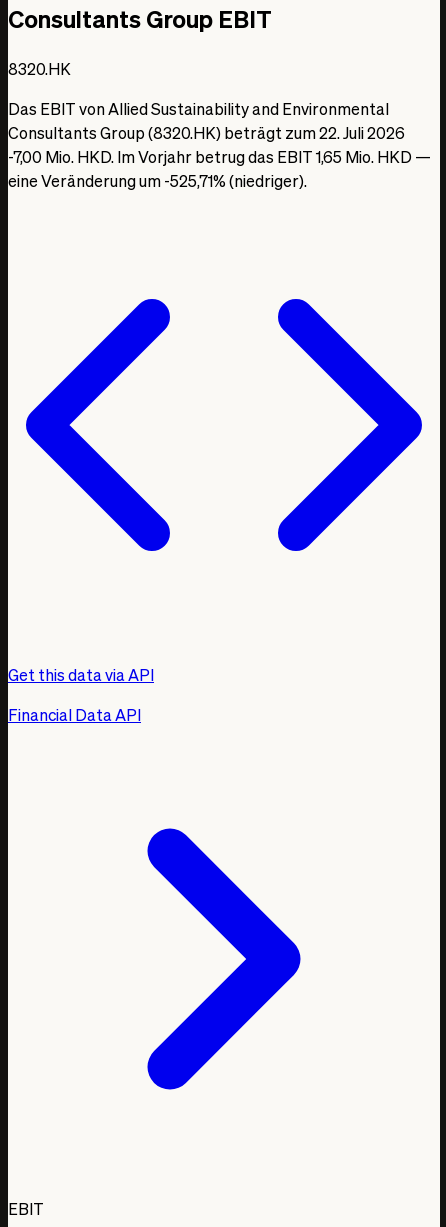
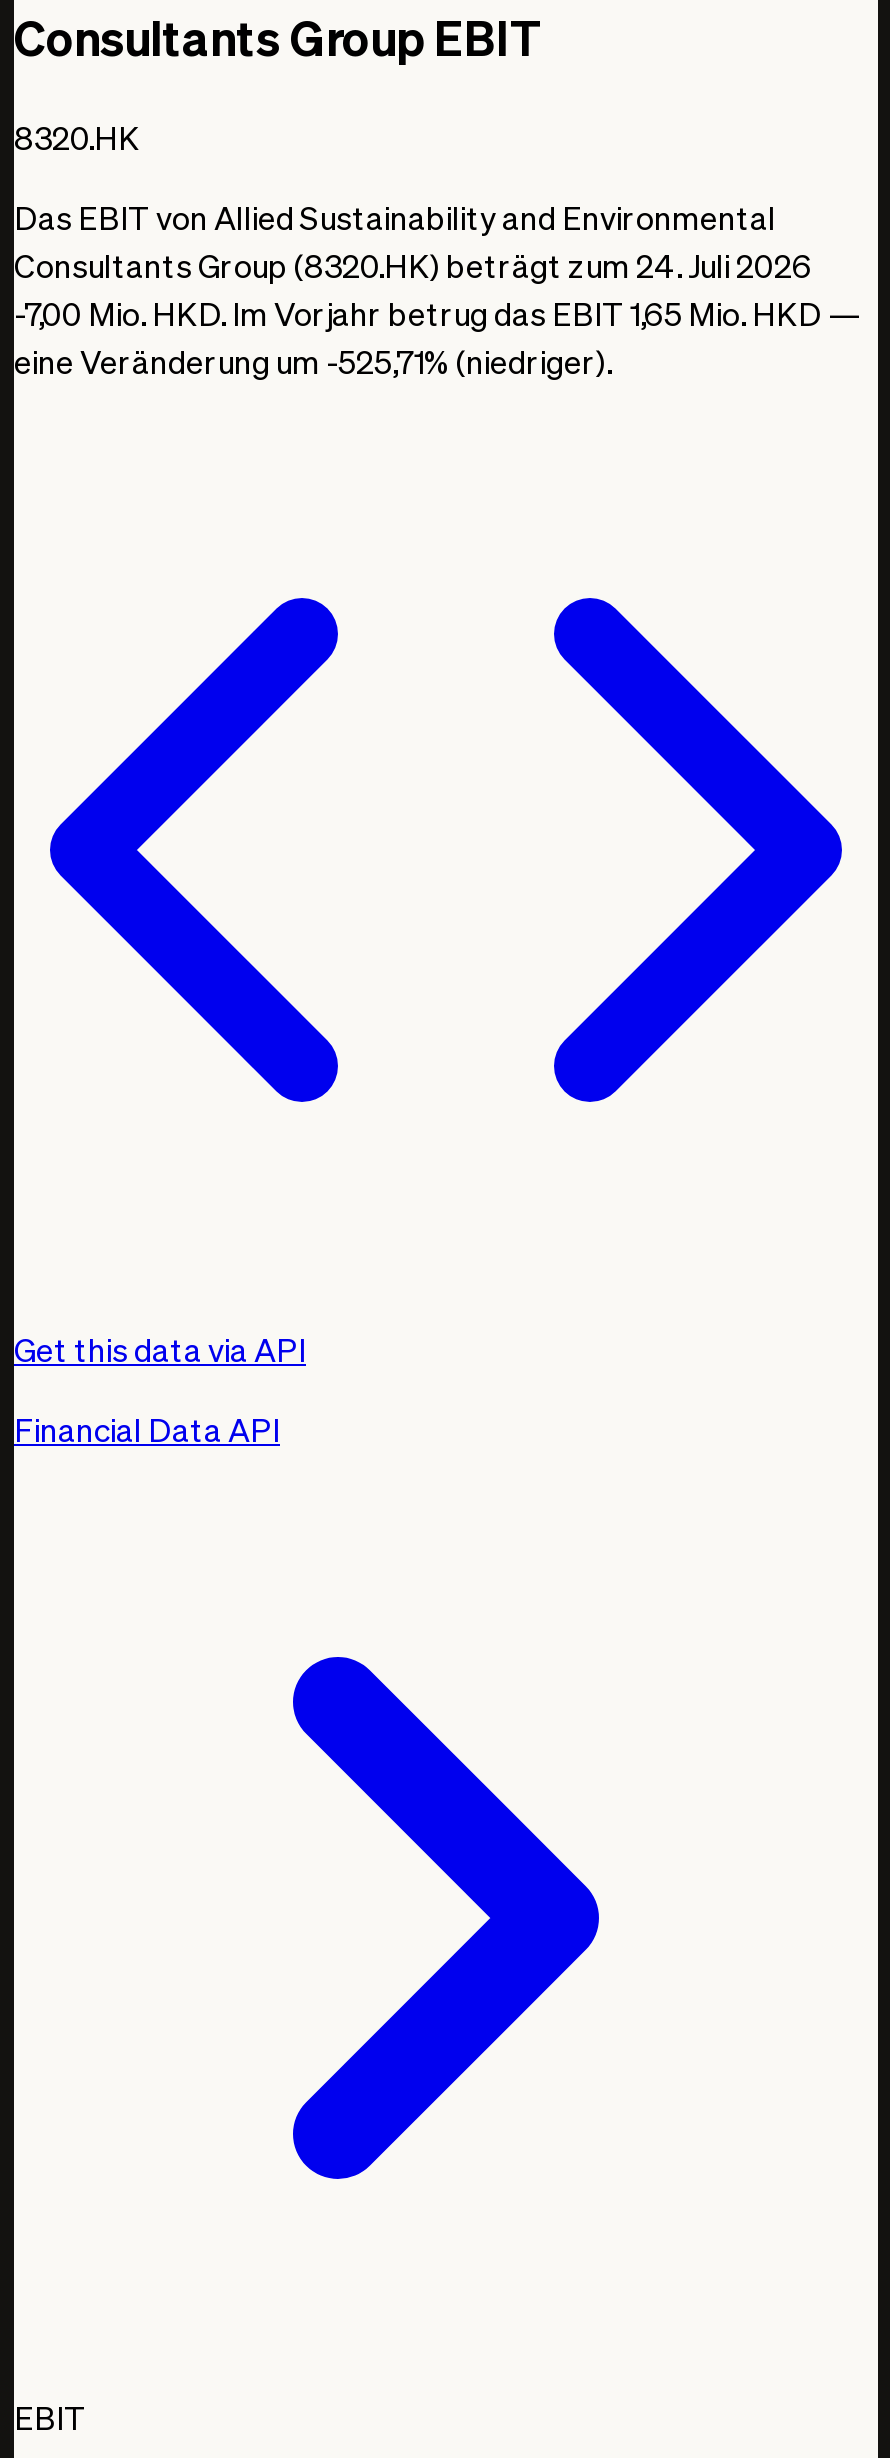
- Consultants Group (8320.HK) beträgt zum 22. Juli 2026
+ Consultants Group (8320.HK) beträgt zum 24. Juli 2026
